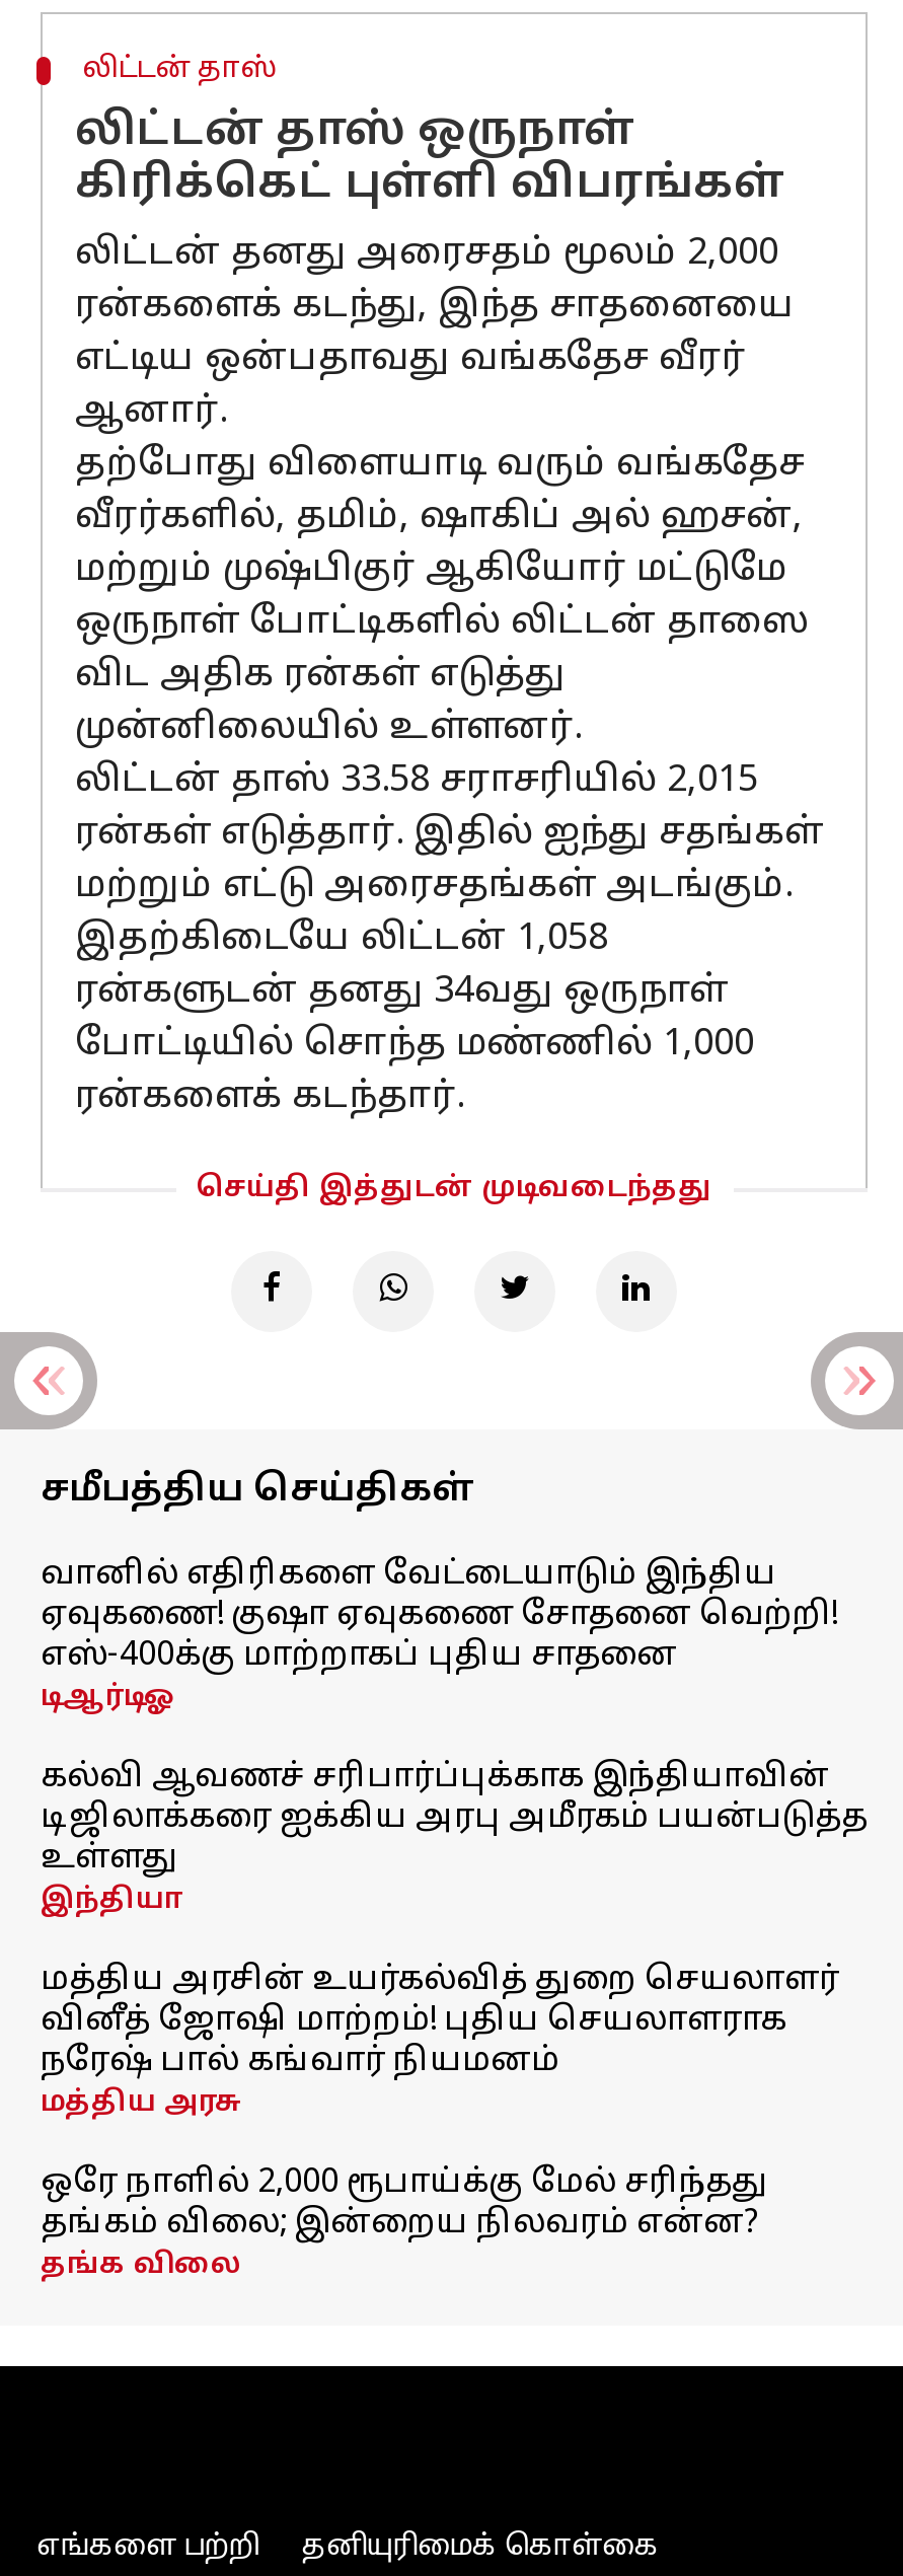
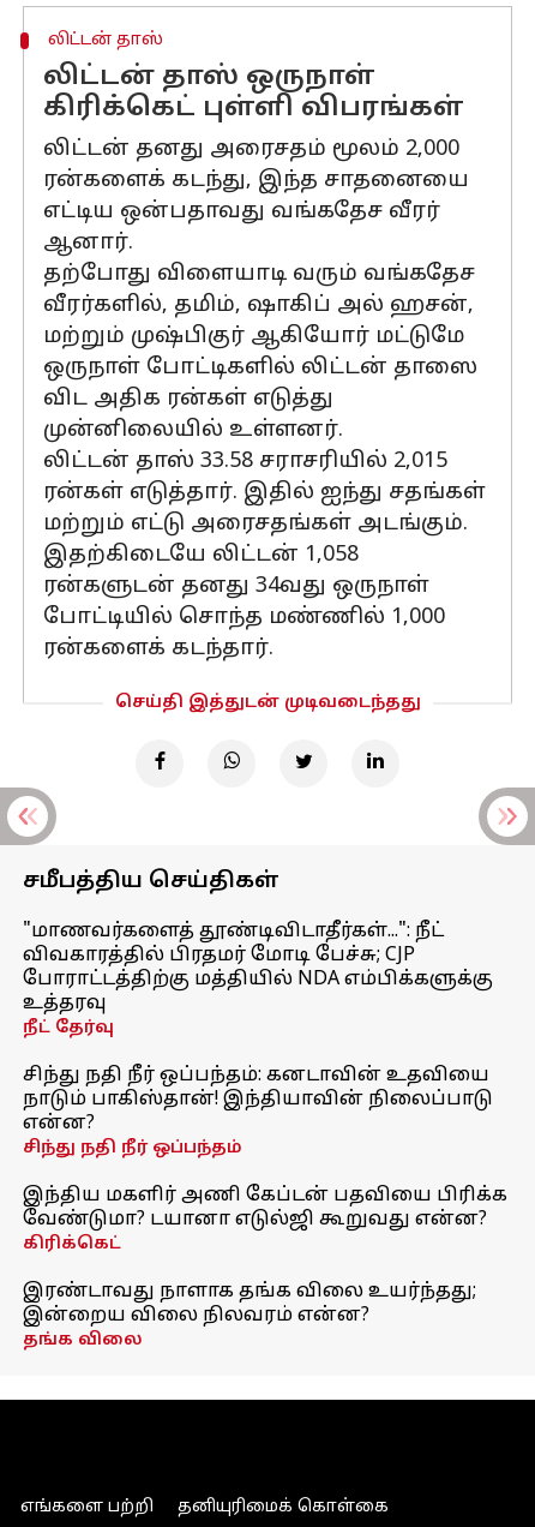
- வானில் எதிரிகளை வேட்டையாடும் இந்திய
- ஏவுகணை! குஷா ஏவுகணை சோதனை வெற்றி!
- எஸ்-400க்கு மாற்றாகப் புதிய சாதனை
- டிஆர்டிஓ
+ "மாணவர்களைத் தூண்டிவிடாதீர்கள்...": நீட்
+ விவகாரத்தில் பிரதமர் மோடி பேச்சு; CJP
+ போராட்டத்திற்கு மத்தியில் NDA எம்பிக்களுக்கு
+ உத்தரவு
+ நீட் தேர்வு

- கல்வி ஆவணச் சரிபார்ப்புக்காக இந்தியாவின்
- டிஜிலாக்கரை ஐக்கிய அரபு அமீரகம் பயன்படுத்த
- உள்ளது
- இந்தியா
+ சிந்து நதி நீர் ஒப்பந்தம்: கனடாவின் உதவியை
+ நாடும் பாகிஸ்தான்! இந்தியாவின் நிலைப்பாடு
+ என்ன?
+ சிந்து நதி நீர் ஒப்பந்தம்

- மத்திய அரசின் உயர்கல்வித் துறை செயலாளர்
- வினீத் ஜோஷி மாற்றம்! புதிய செயலாளராக
- நரேஷ் பால் கங்வார் நியமனம்
- மத்திய அரசு
+ இந்திய மகளிர் அணி கேப்டன் பதவியை பிரிக்க
+ வேண்டுமா? டயானா எடுல்ஜி கூறுவது என்ன?
+ கிரிக்கெட்

- ஒரே நாளில் 2,000 ரூபாய்க்கு மேல் சரிந்தது
- தங்கம் விலை; இன்றைய நிலவரம் என்ன?
+ இரண்டாவது நாளாக தங்க விலை உயர்ந்தது;
+ இன்றைய விலை நிலவரம் என்ன?
